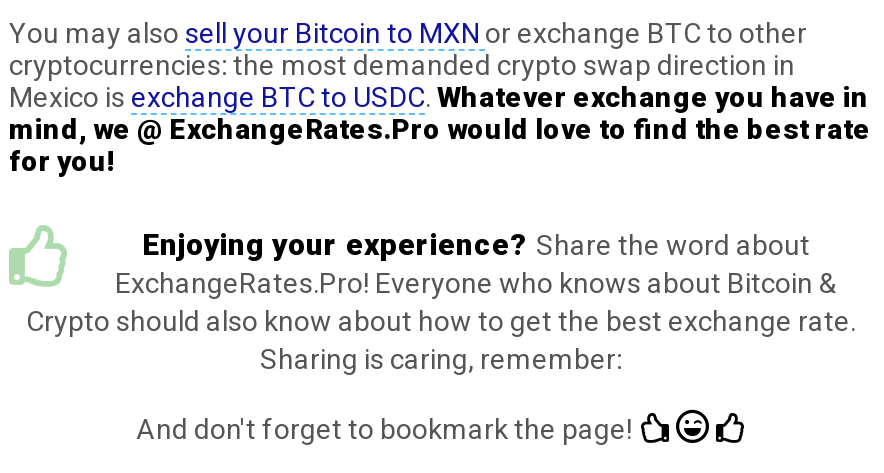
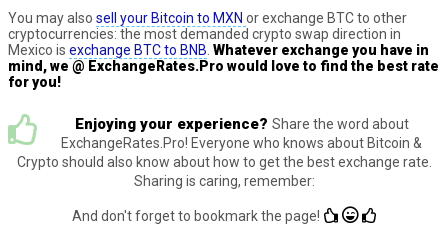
- Mexico is exchange BTC to USDC. Whatever exchange you have in
+ Mexico is exchange BTC to BNB. Whatever exchange you have in
